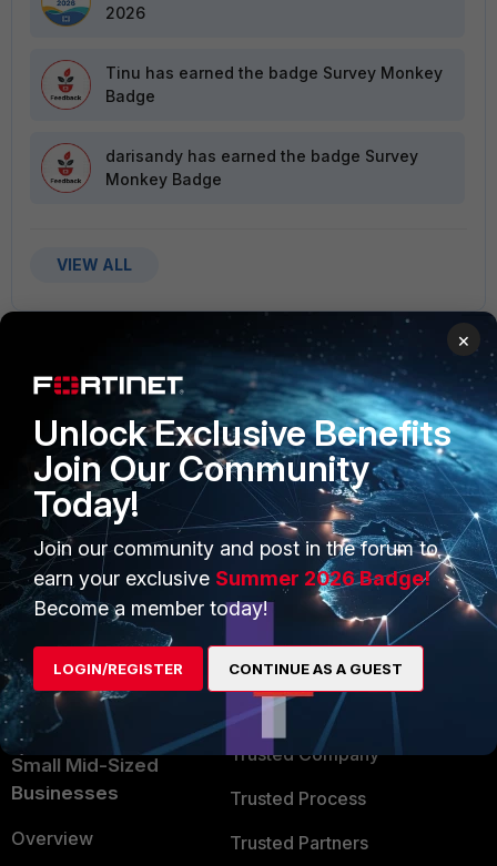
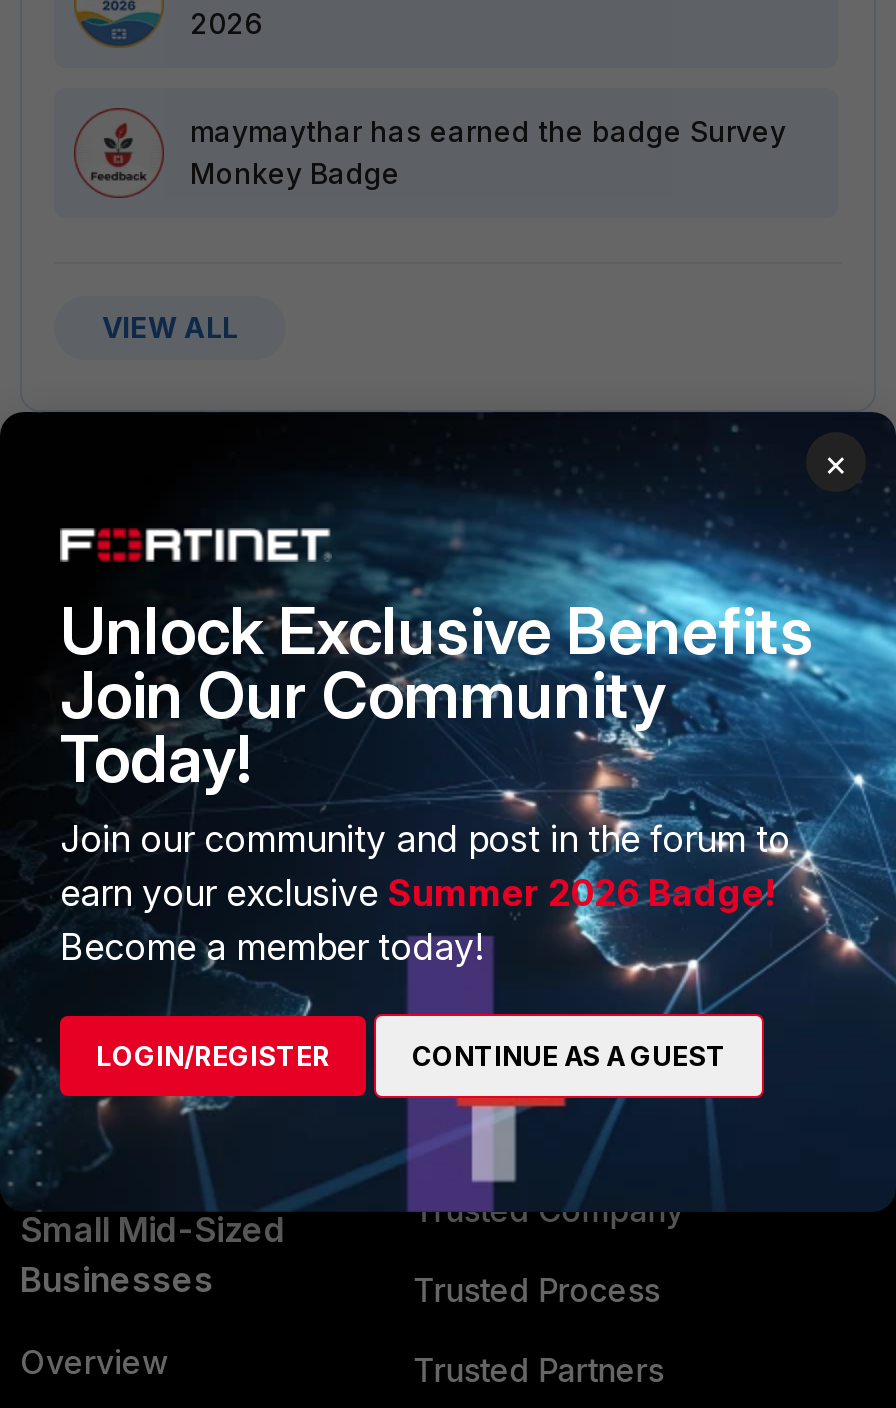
- Tinu has earned the badge Survey Monkey
- Badge
- darisandy has earned the badge Survey
+ maymaythar has earned the badge Survey
